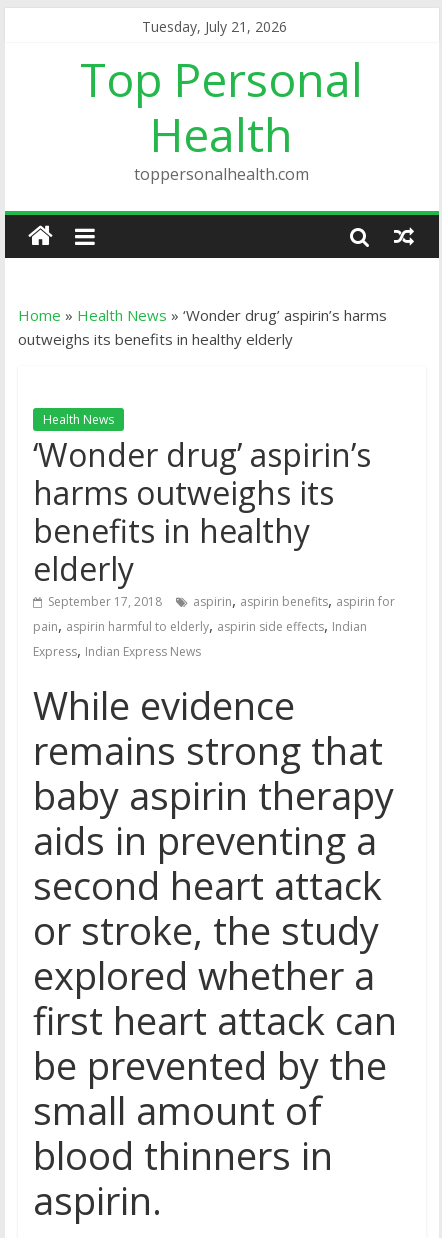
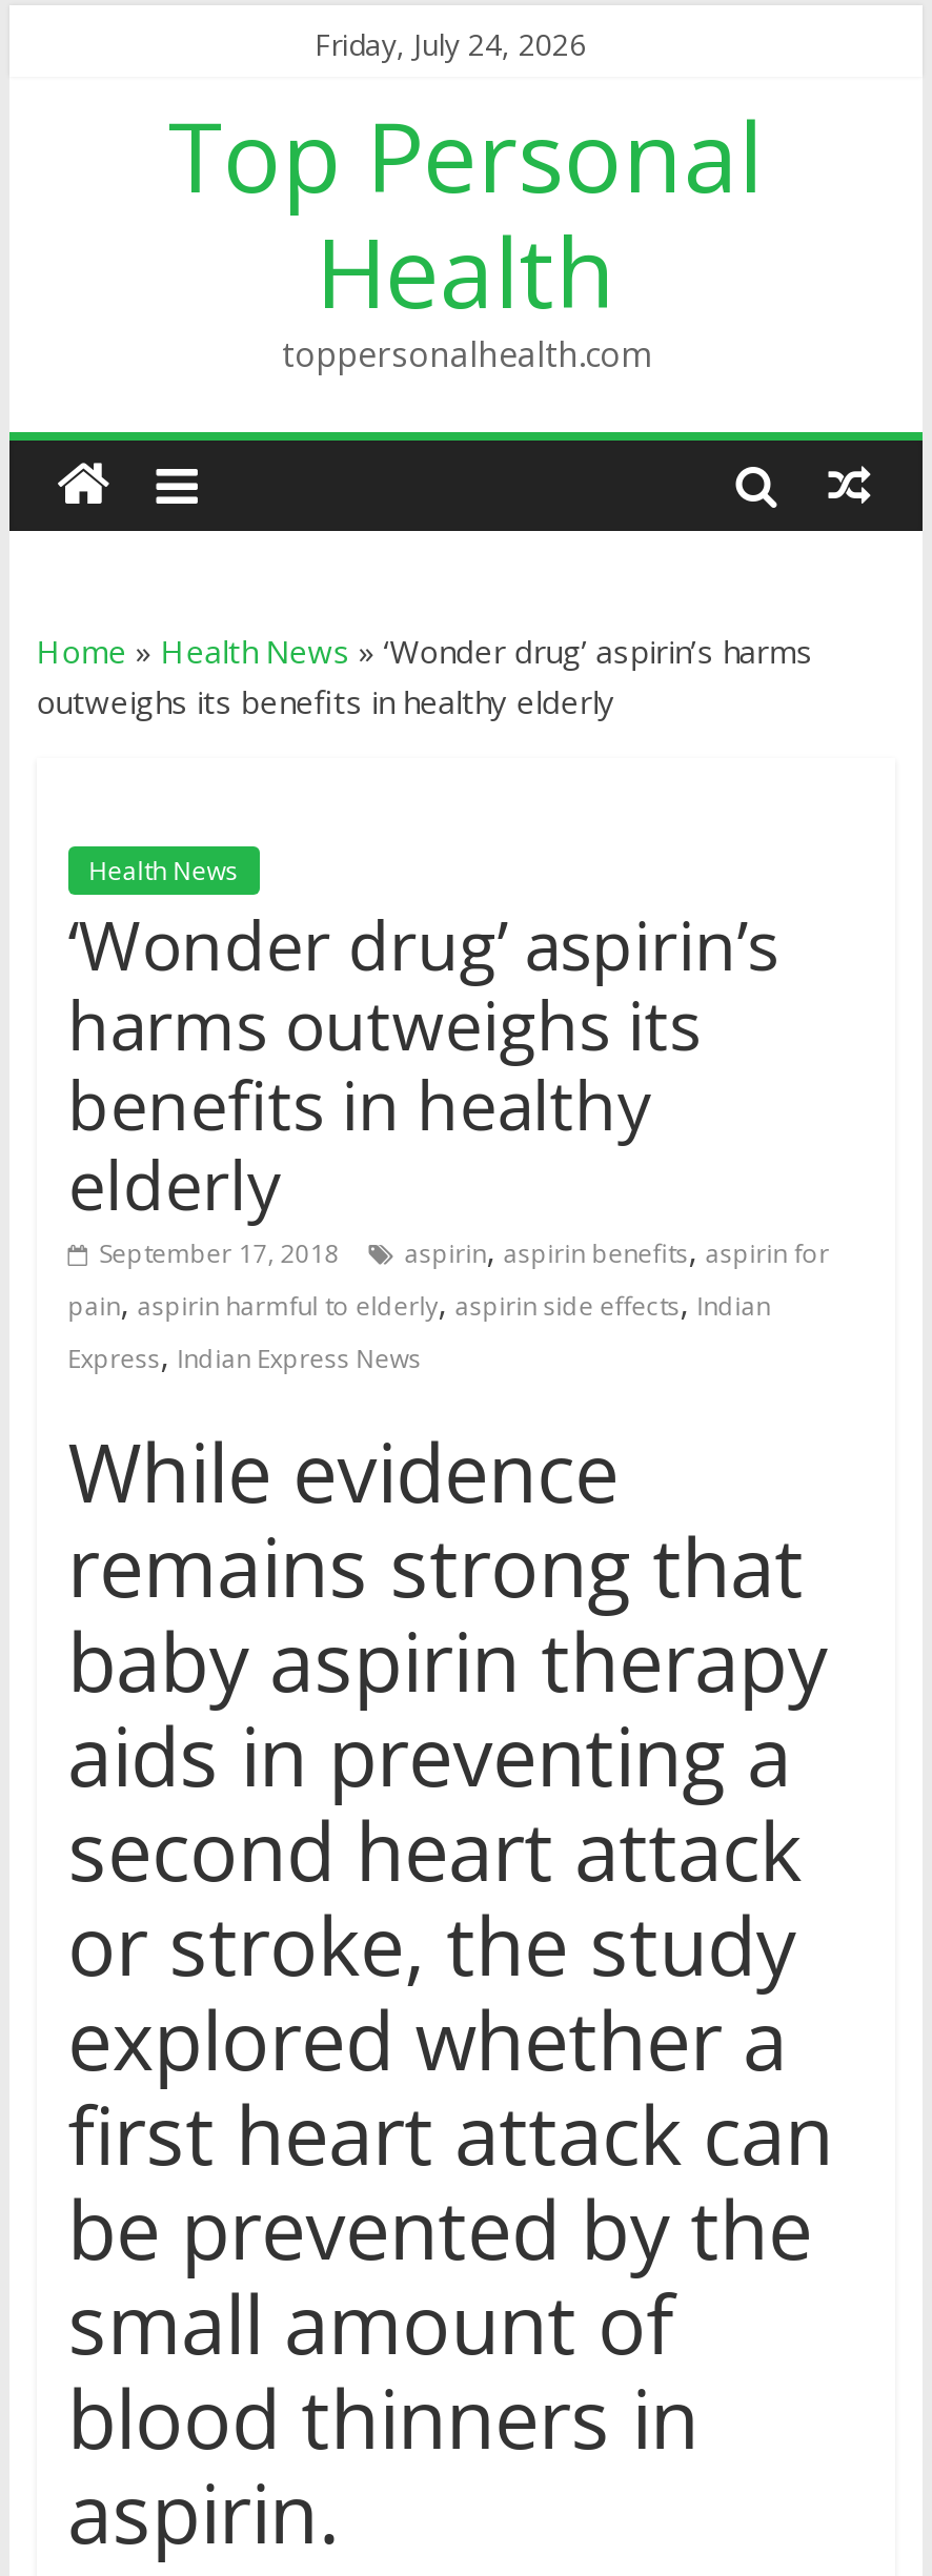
- Tuesday, July 21, 2026
+ Friday, July 24, 2026
